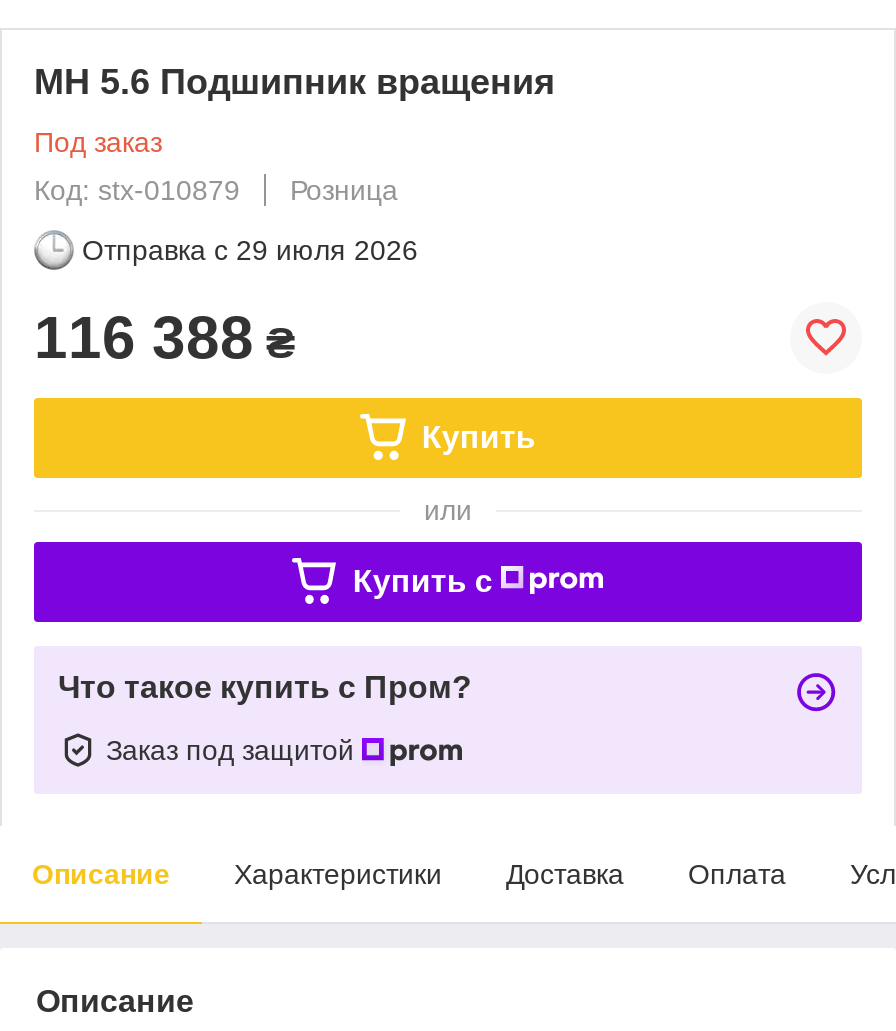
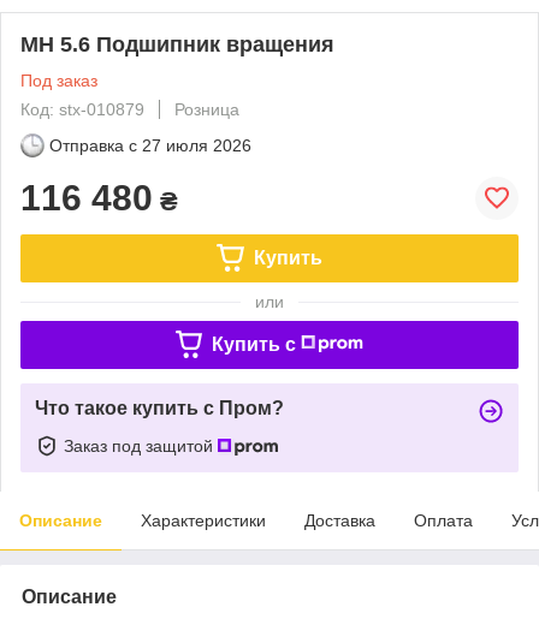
- Отправка с 29 июля 2026
+ Отправка с 27 июля 2026

- 116 388 ₴
+ 116 480 ₴
